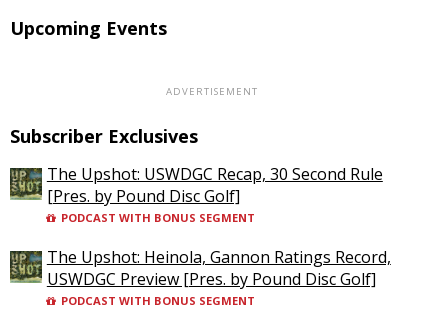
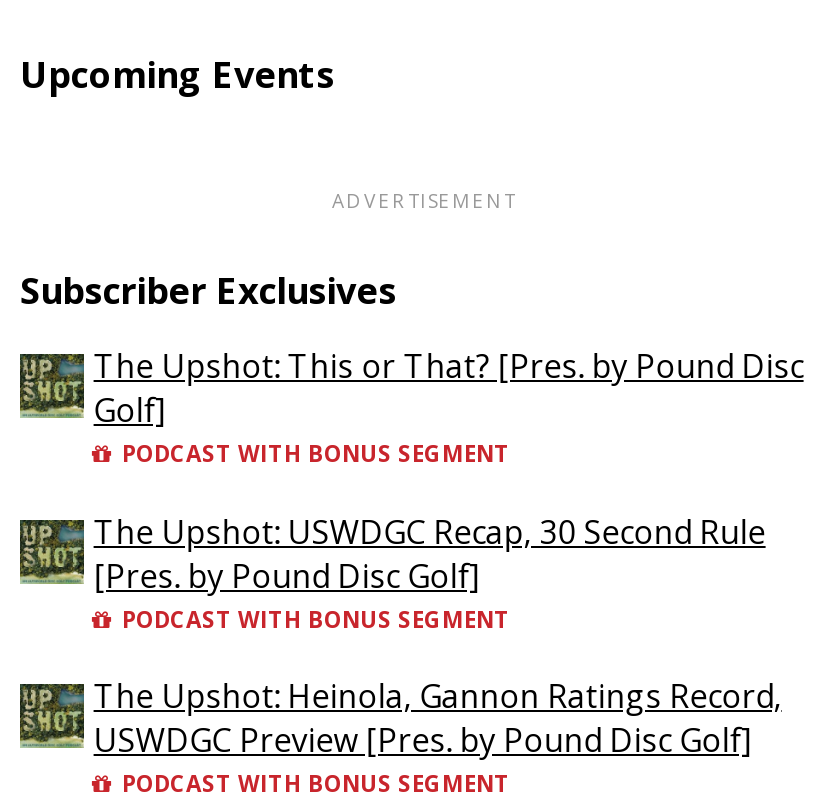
+ The Upshot: This or That? [Pres. by Pound Disc
+ Golf]
+ PODCAST WITH BONUS SEGMENT
